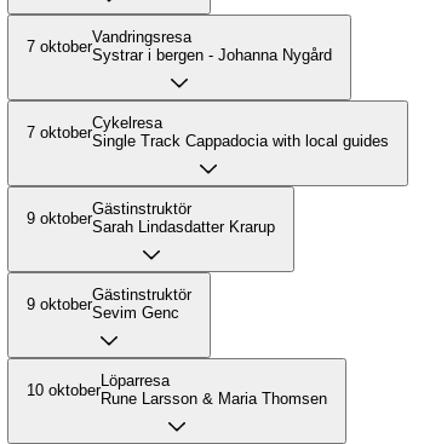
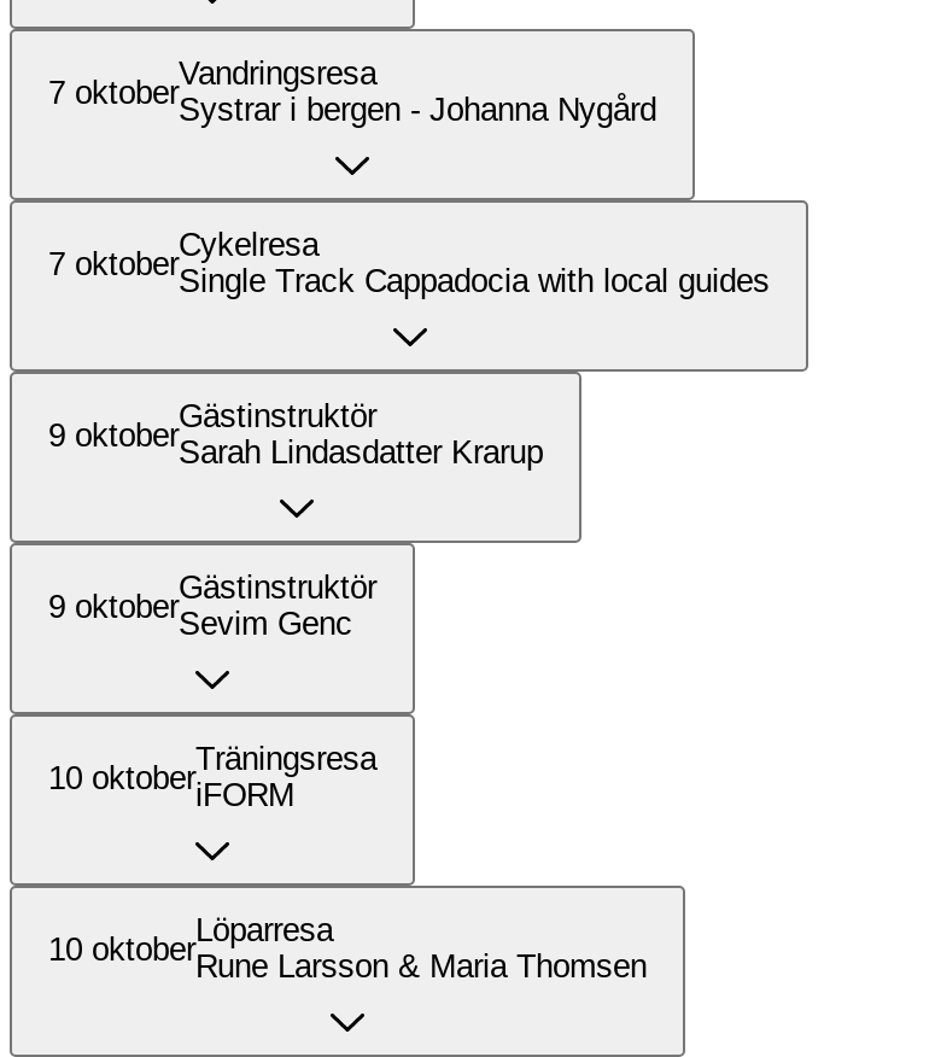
+ 10 oktoberTräningsresa
+ iFORM
